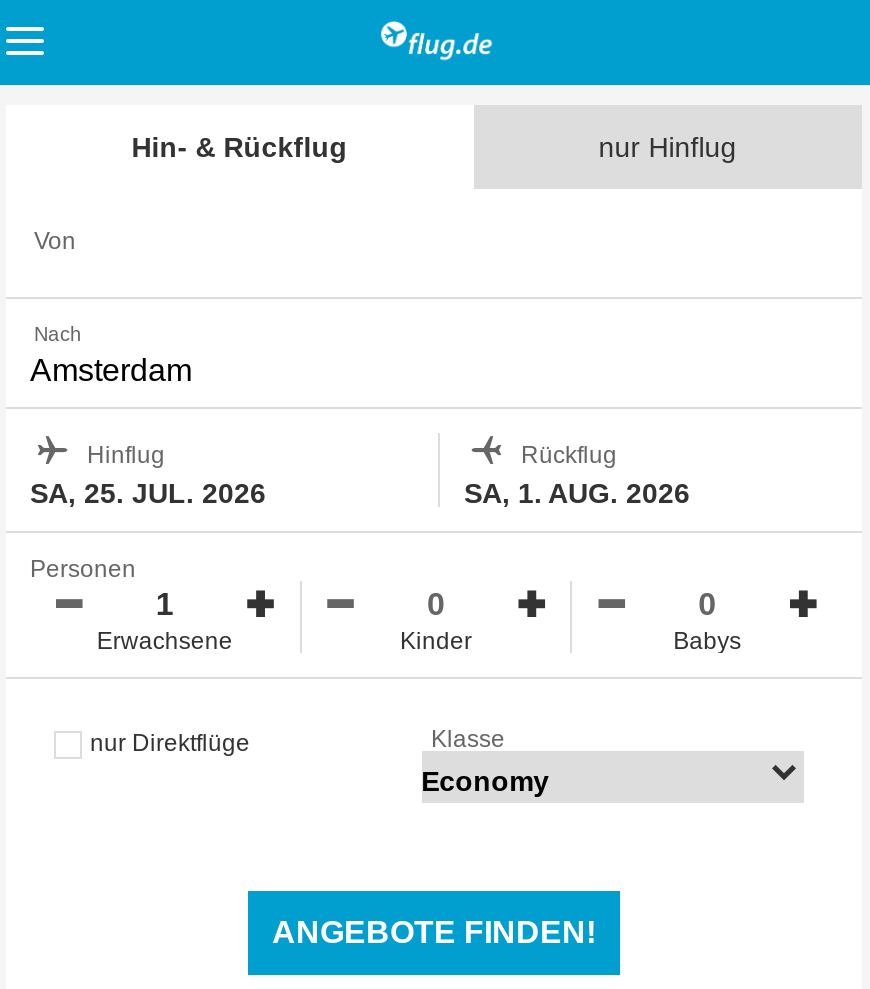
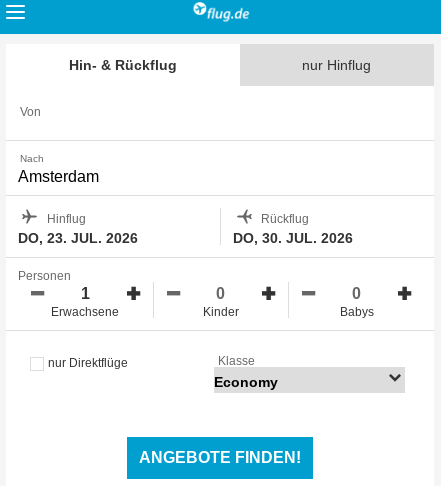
- SA, 25. JUL. 2026
+ DO, 23. JUL. 2026

- SA, 1. AUG. 2026
+ DO, 30. JUL. 2026
